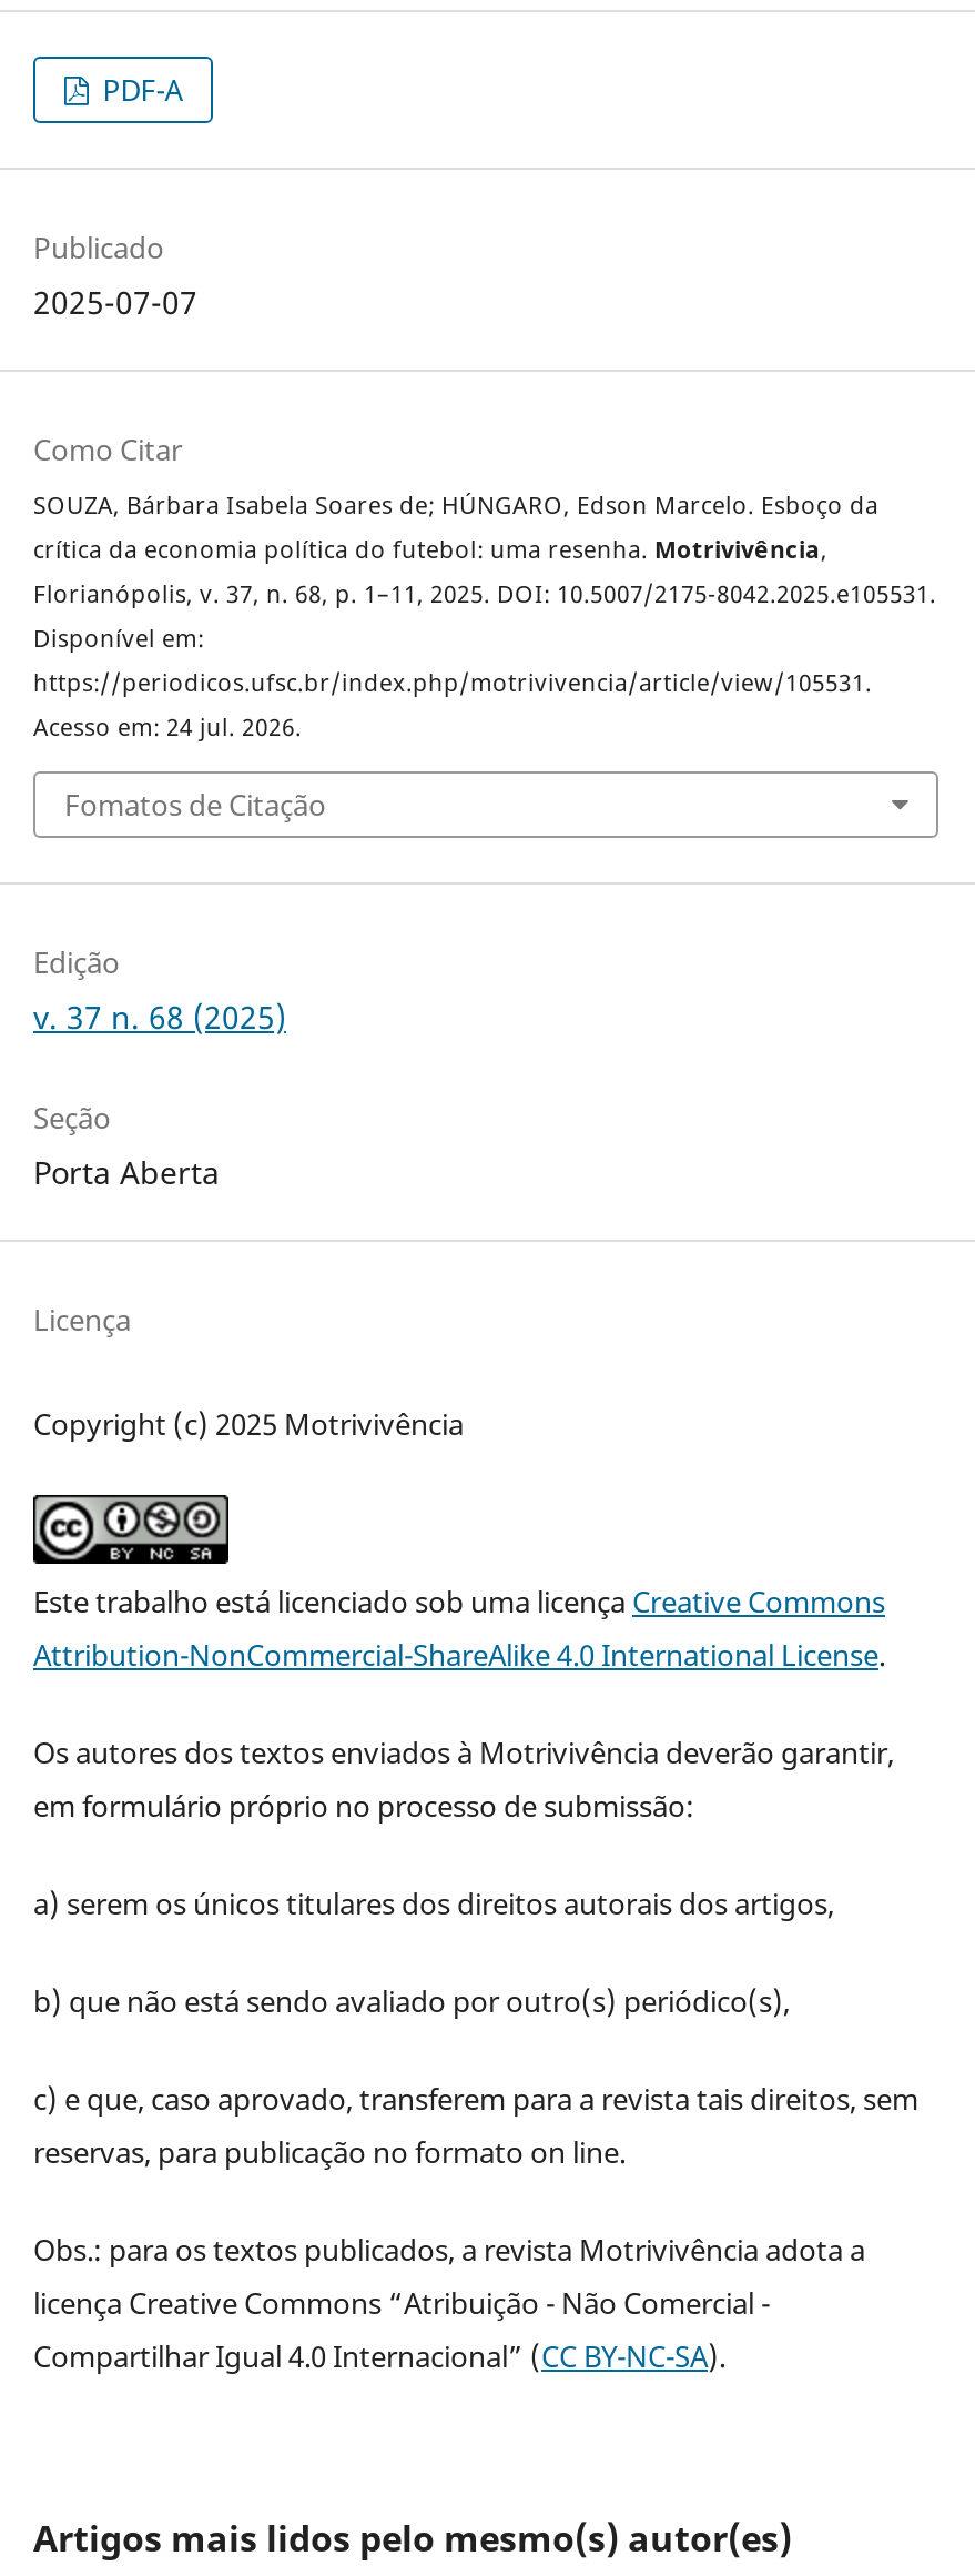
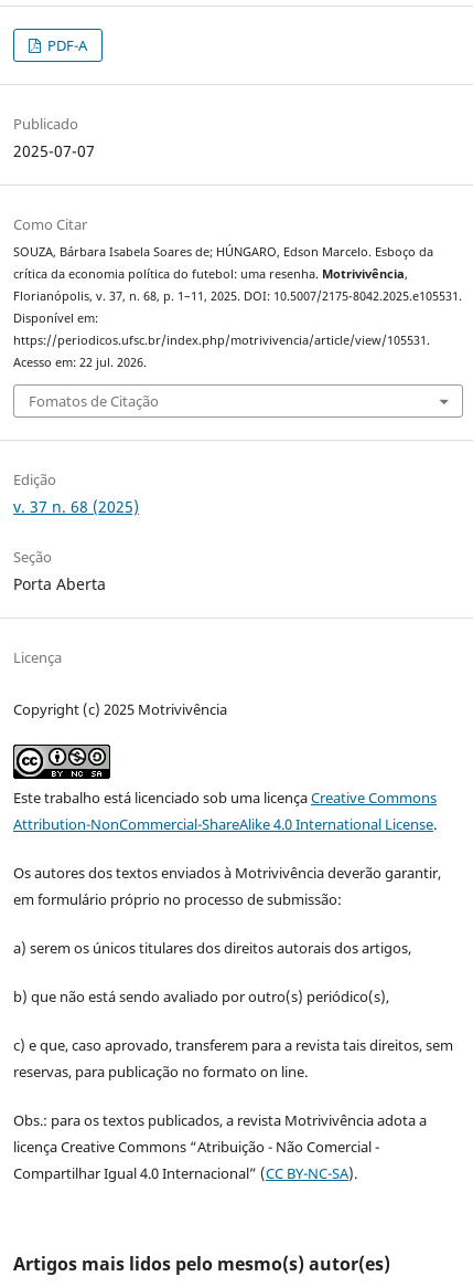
- Acesso em: 24 jul. 2026.
+ Acesso em: 22 jul. 2026.
